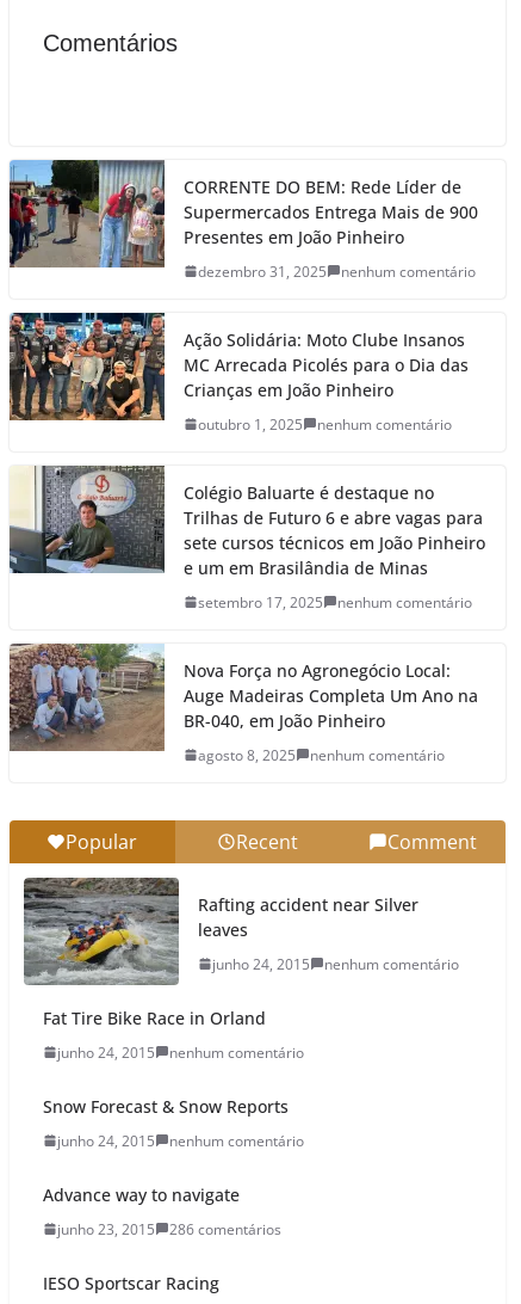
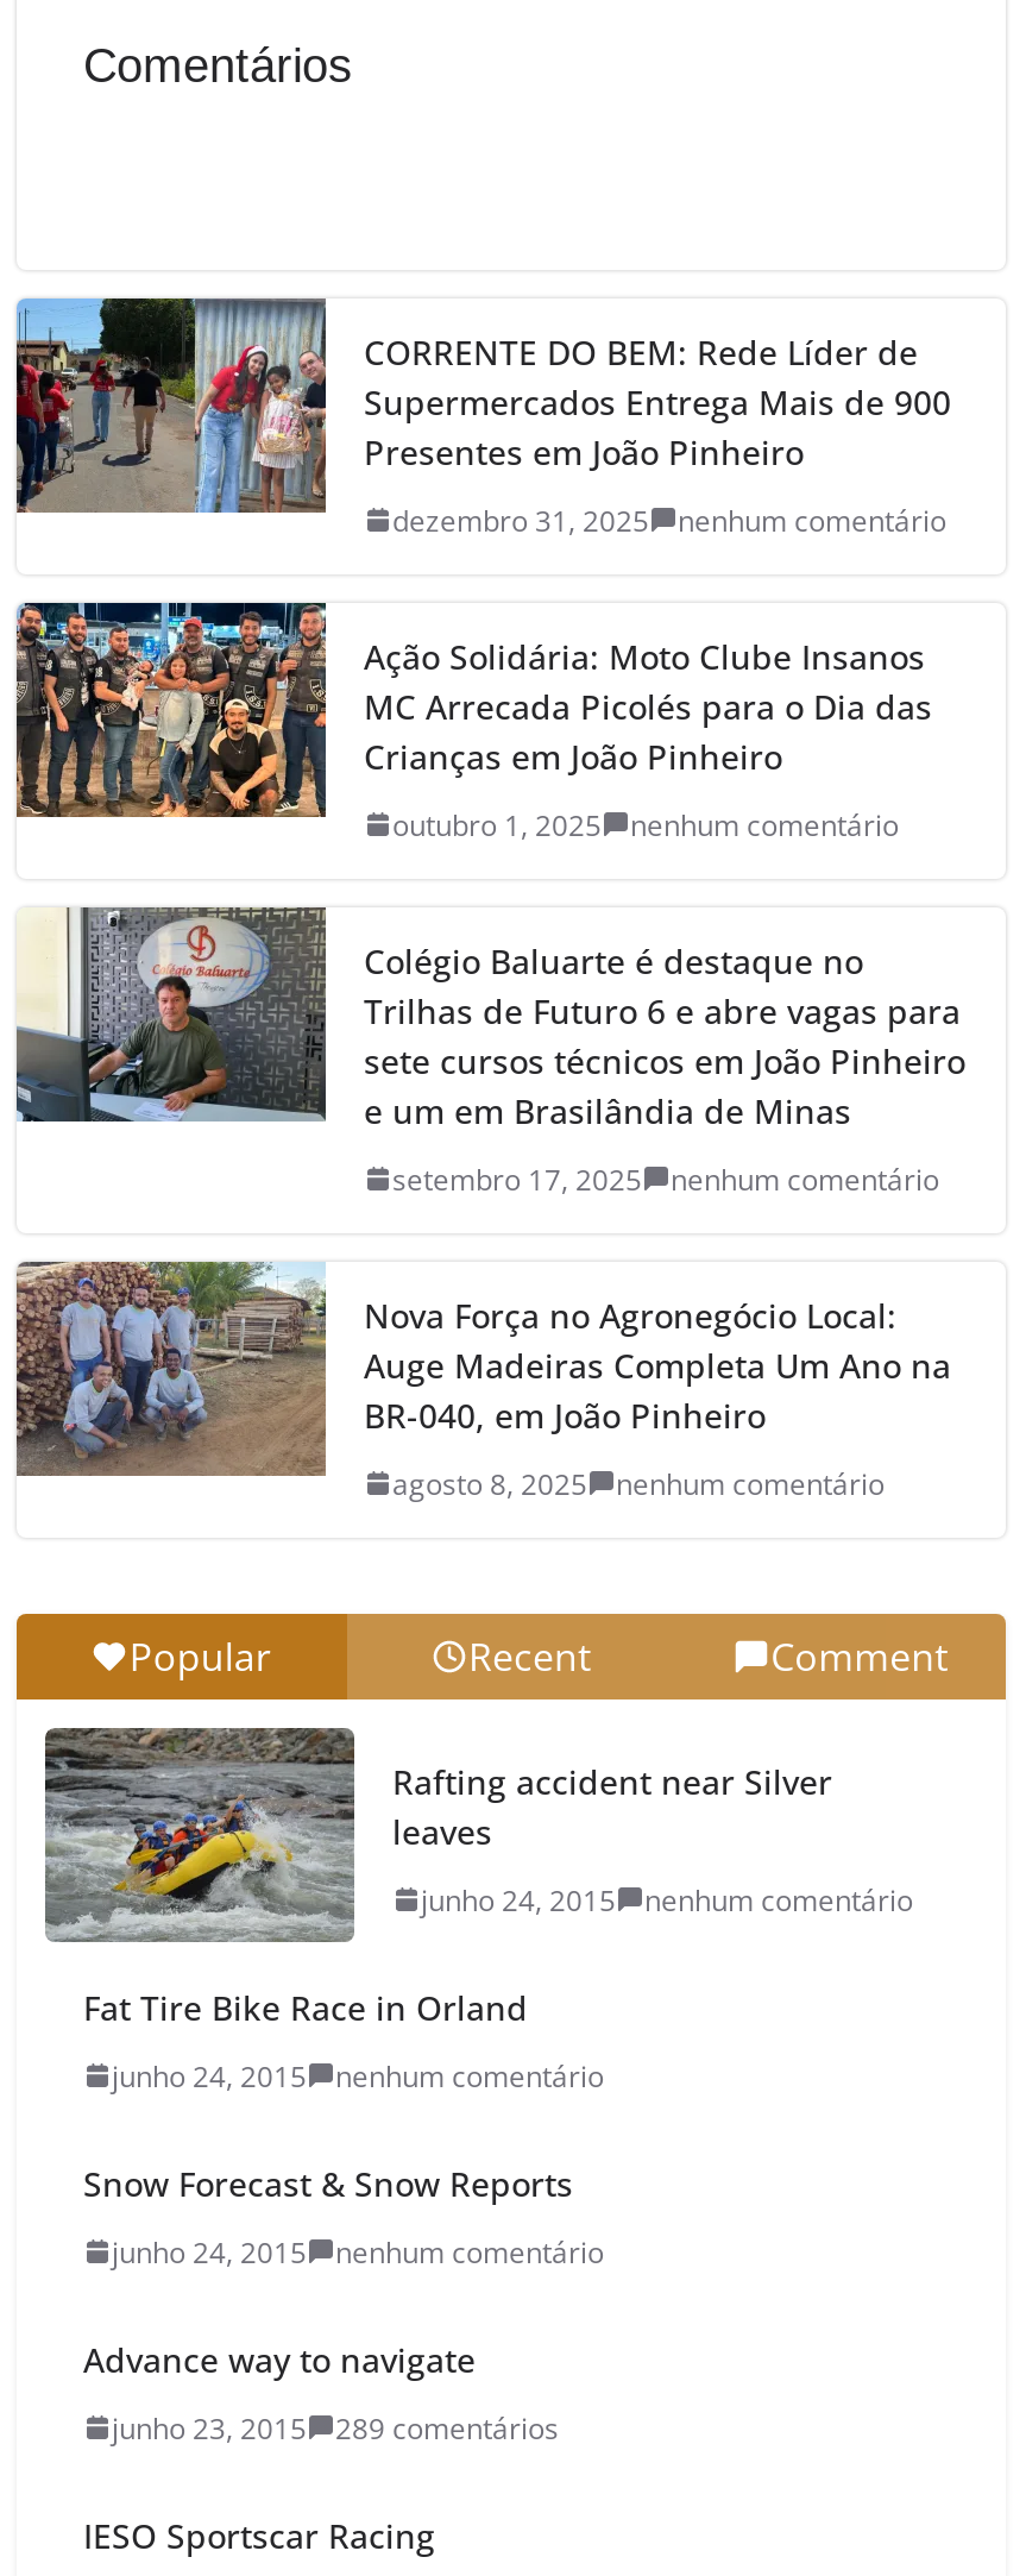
- junho 23, 2015 286 comentários
+ junho 23, 2015 289 comentários
